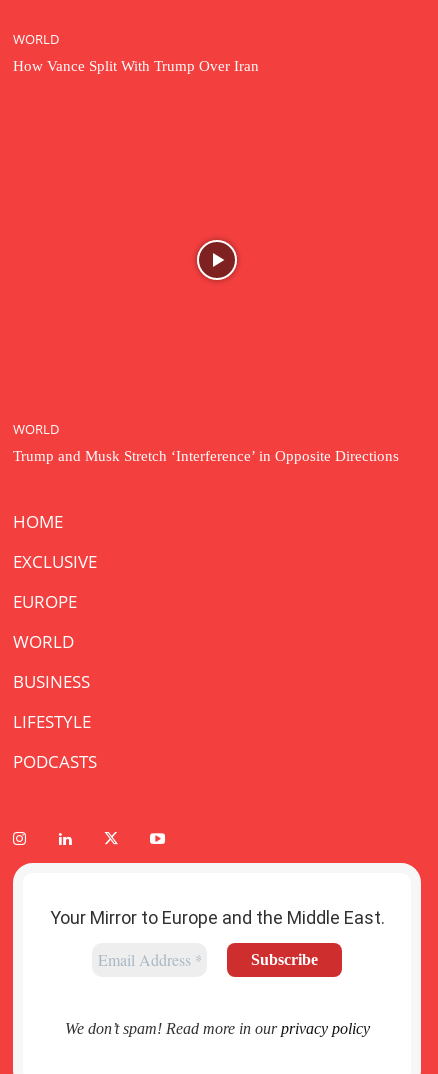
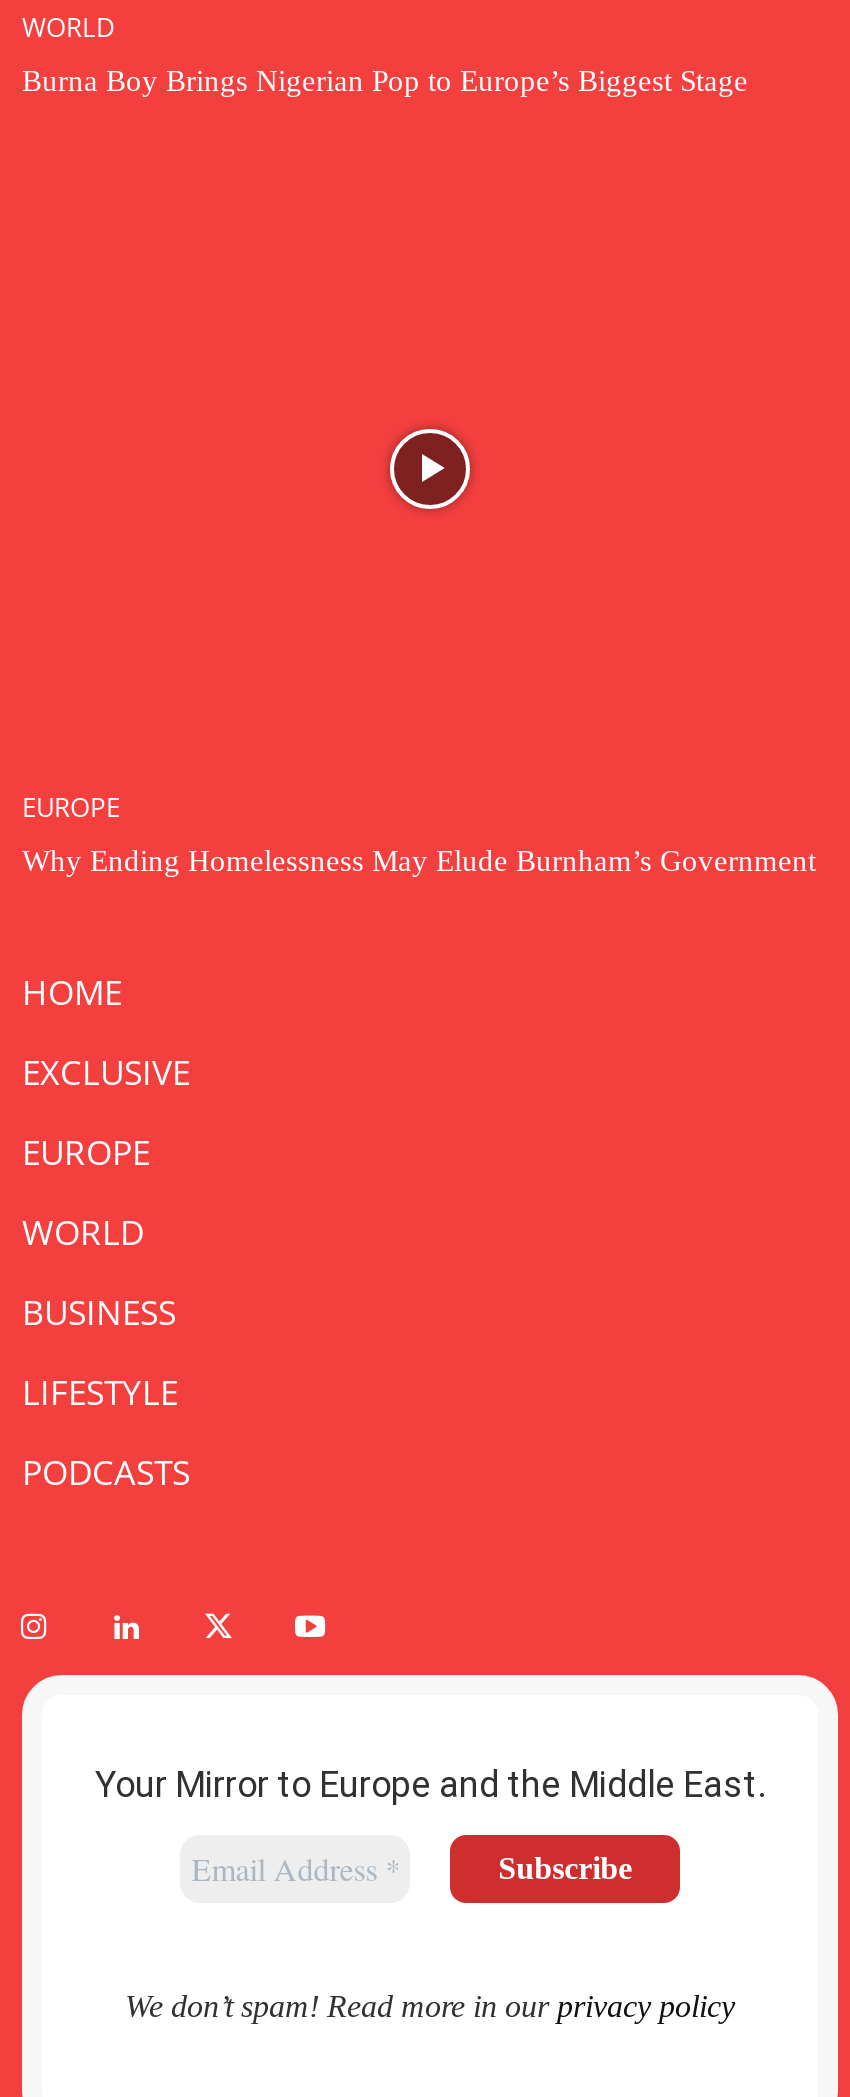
- How Vance Split With Trump Over Iran
+ Burna Boy Brings Nigerian Pop to Europe’s Biggest Stage

- WORLD
+ EUROPE

- Trump and Musk Stretch ‘Interference’ in Opposite Directions
+ Why Ending Homelessness May Elude Burnham’s Government
